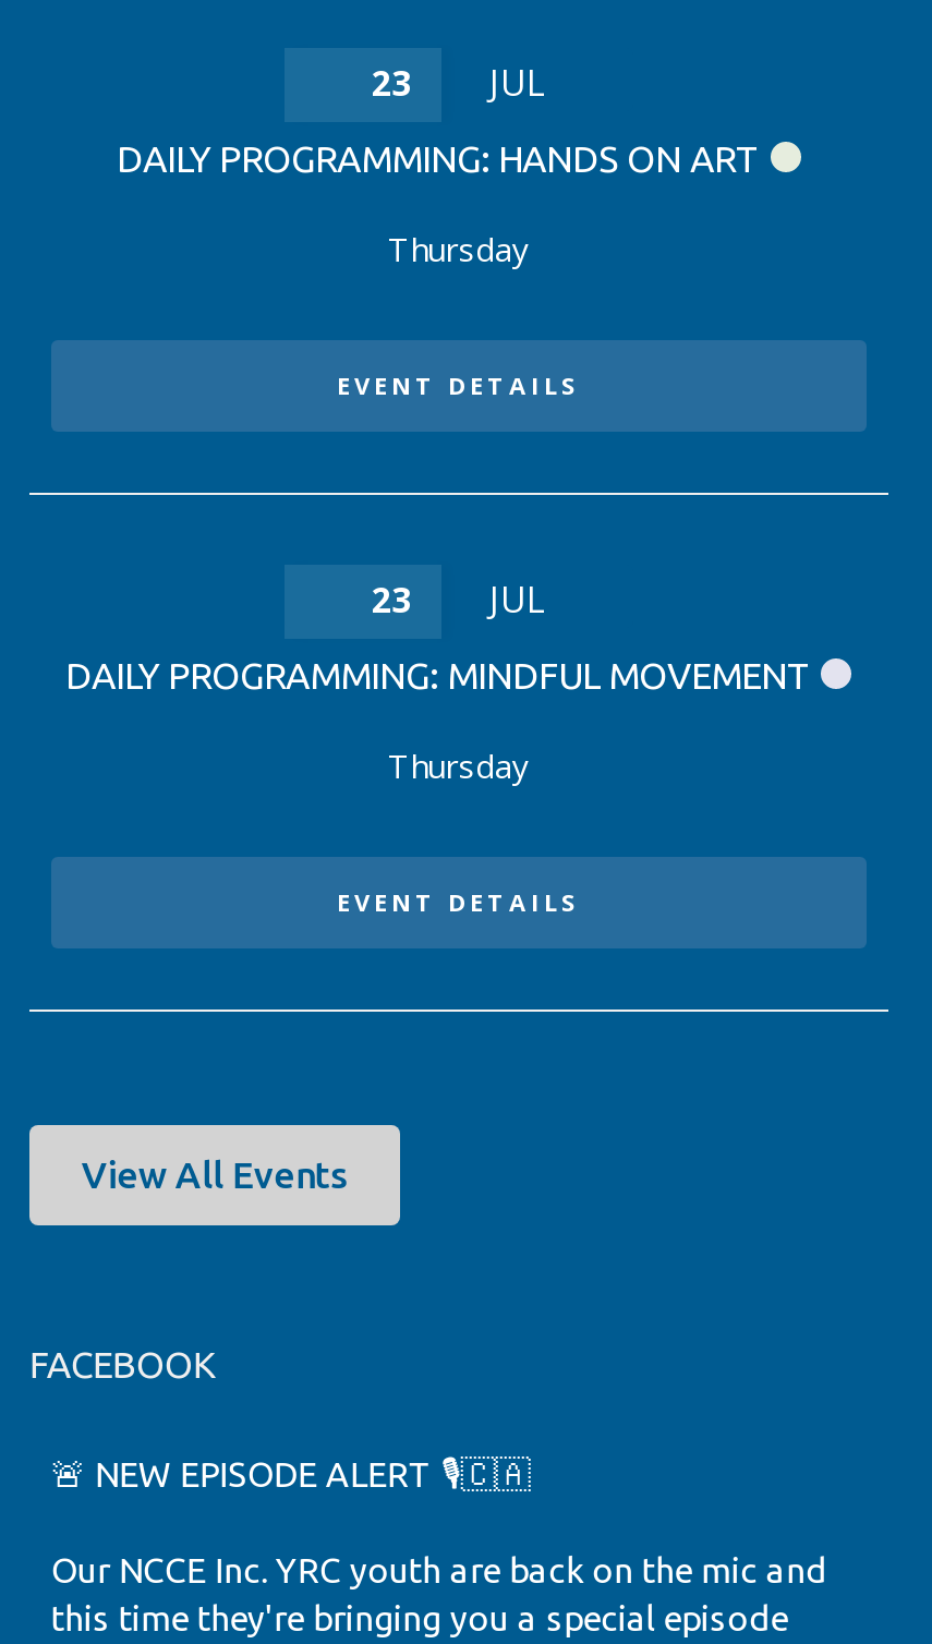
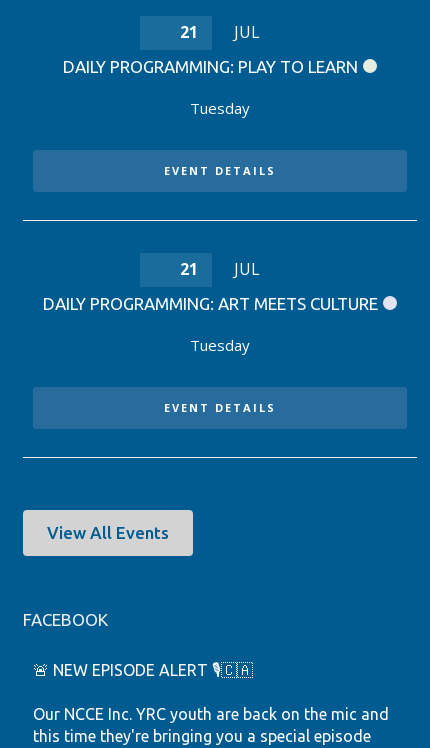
- 23 JUL
+ 21 JUL

- DAILY PROGRAMMING: HANDS ON ART
+ DAILY PROGRAMMING: PLAY TO LEARN

- Thursday
+ Tuesday

- 23 JUL
+ 21 JUL

- DAILY PROGRAMMING: MINDFUL MOVEMENT
+ DAILY PROGRAMMING: ART MEETS CULTURE

- Thursday
+ Tuesday
